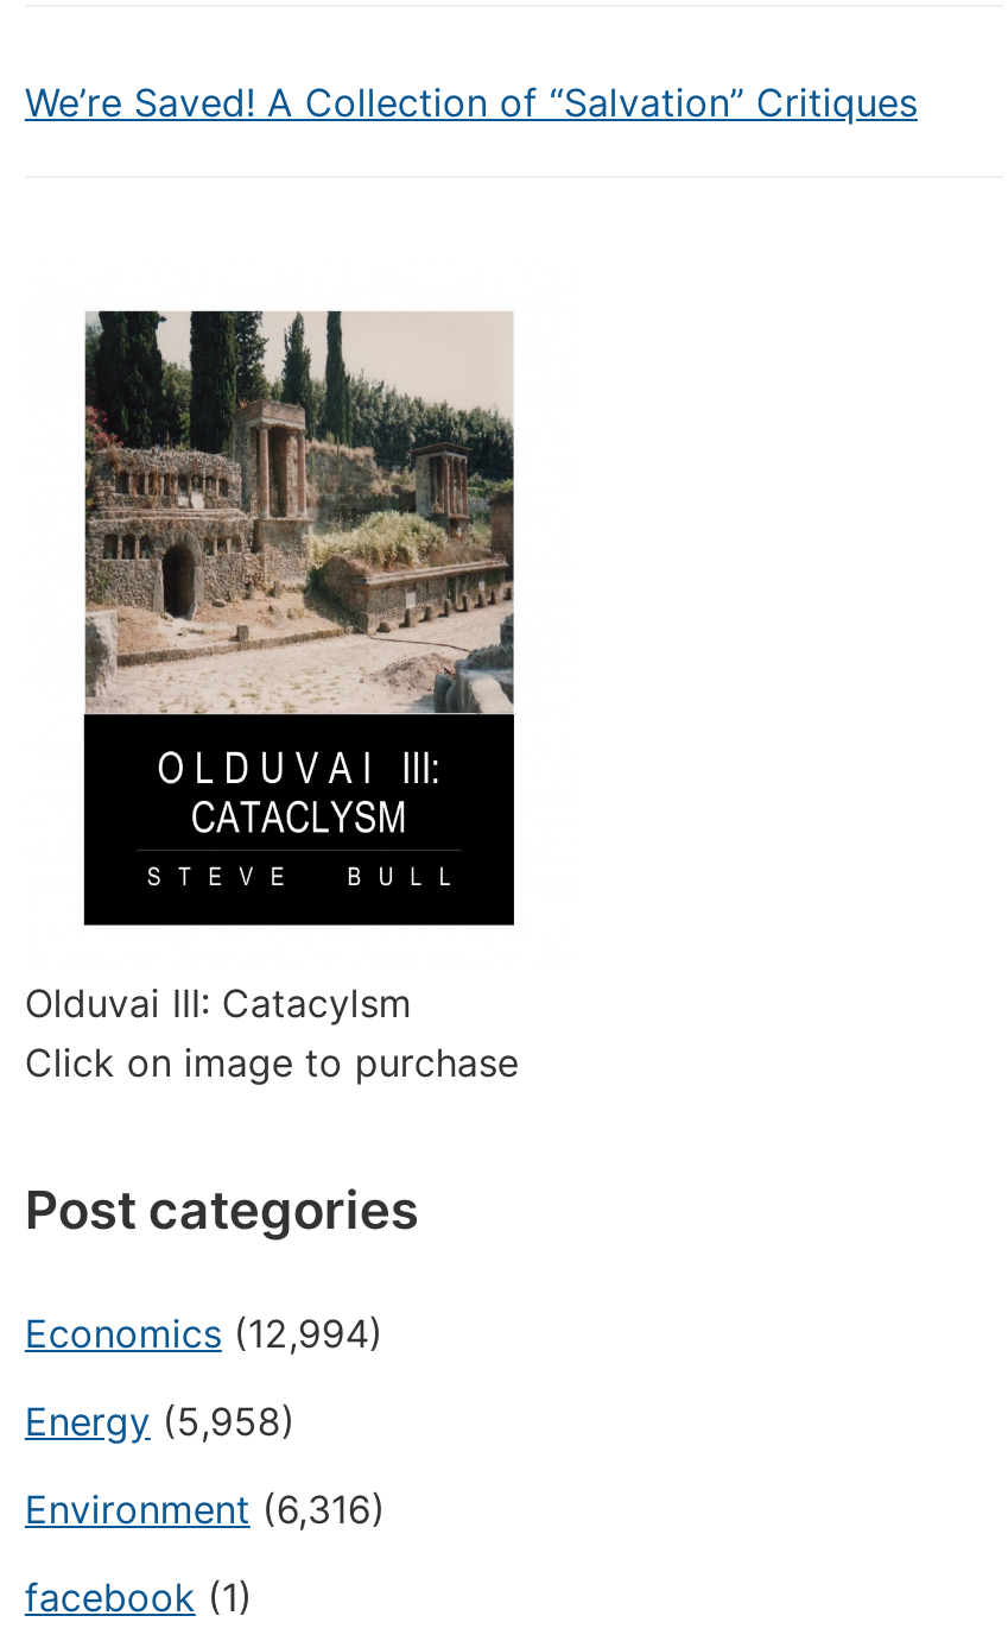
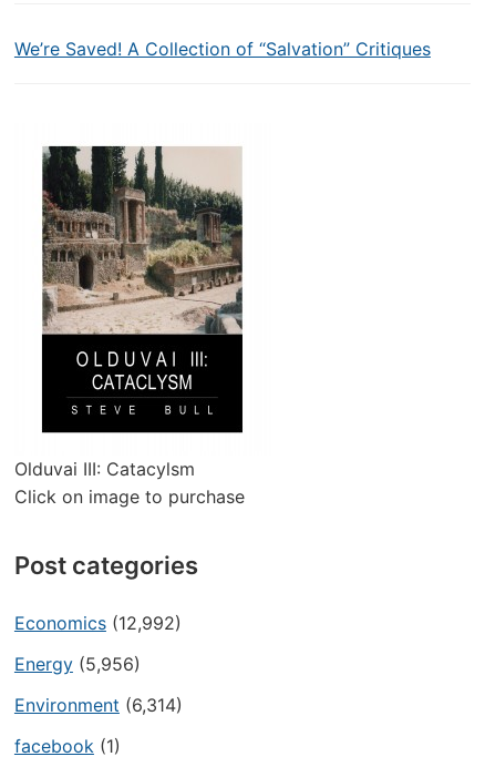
- Economics (12,994)
+ Economics (12,992)

- Energy (5,958)
+ Energy (5,956)

- Environment (6,316)
+ Environment (6,314)
